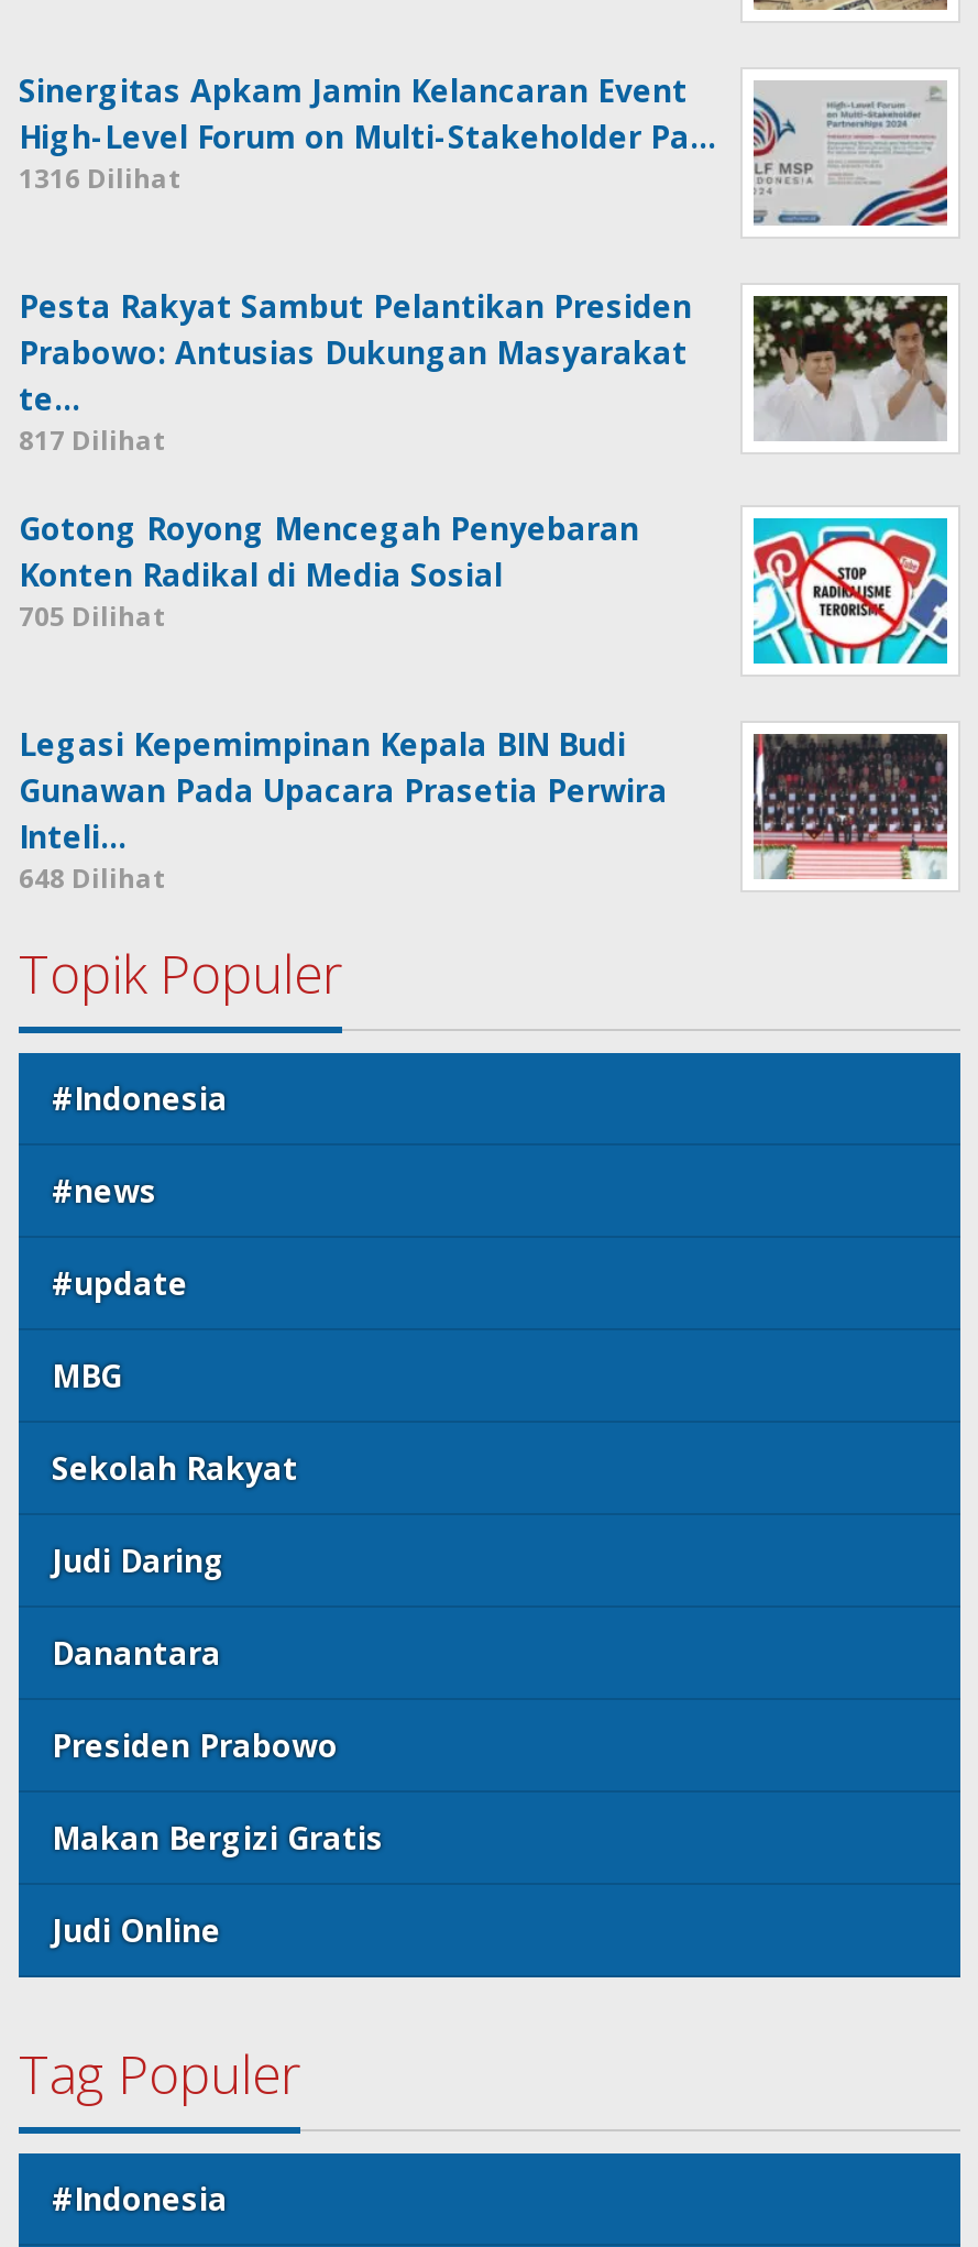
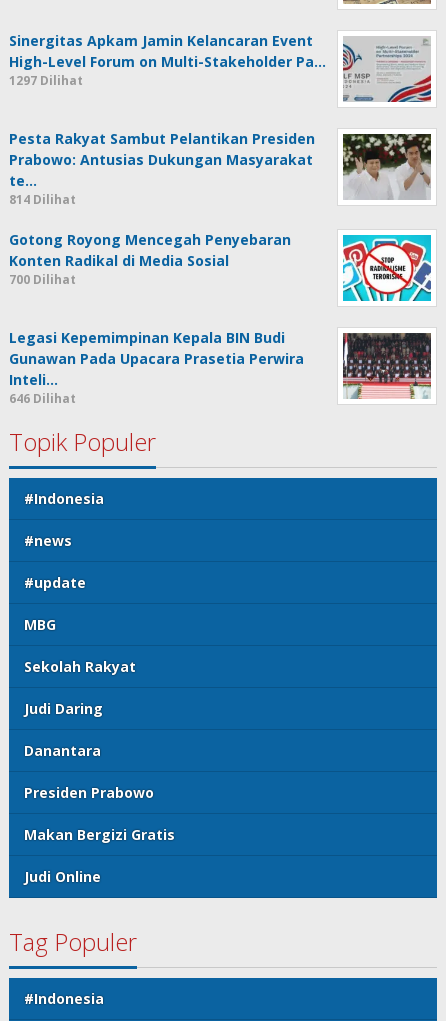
- 1316 Dilihat
+ 1297 Dilihat

- 817 Dilihat
+ 814 Dilihat

- 705 Dilihat
+ 700 Dilihat

- 648 Dilihat
+ 646 Dilihat
